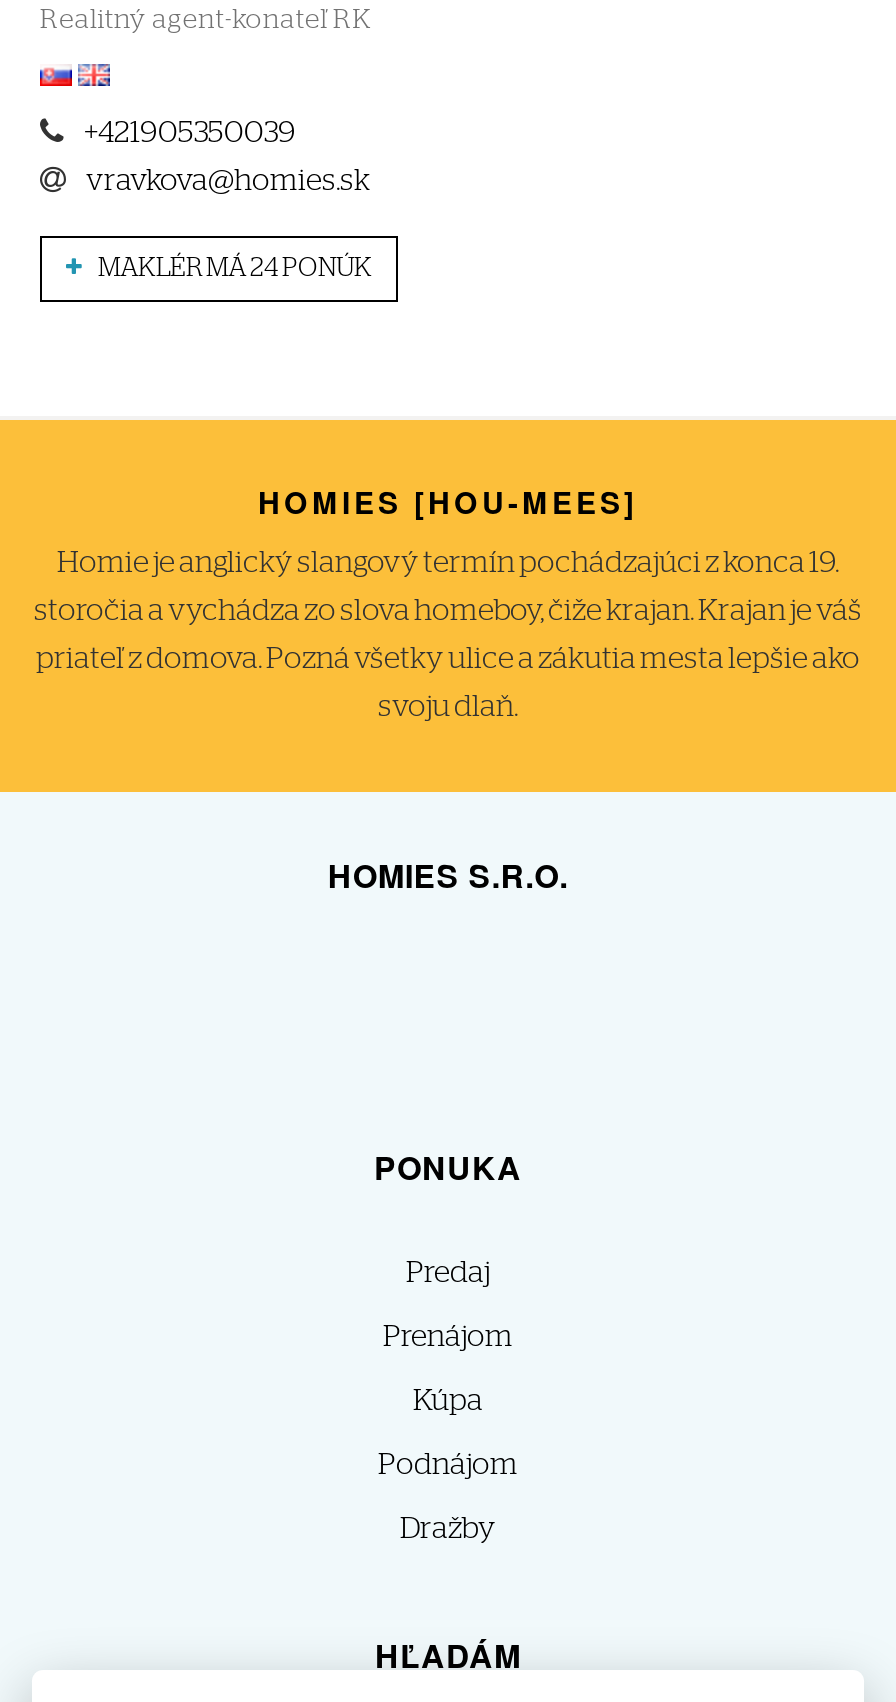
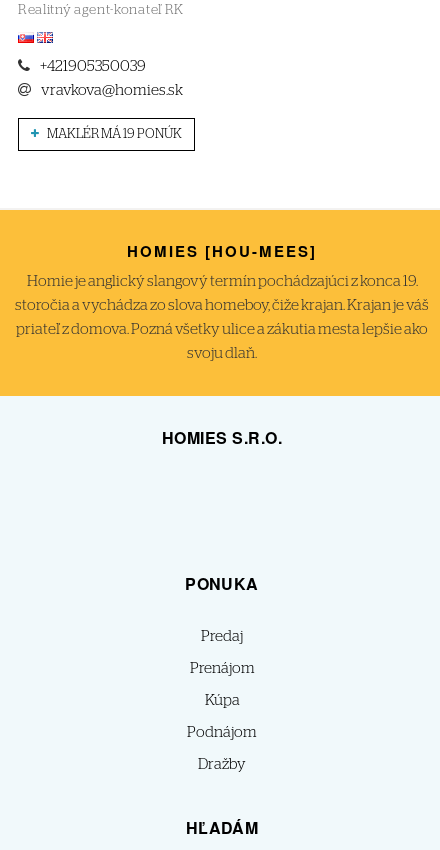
- MAKLÉR MÁ 24 PONÚK
+ MAKLÉR MÁ 19 PONÚK
